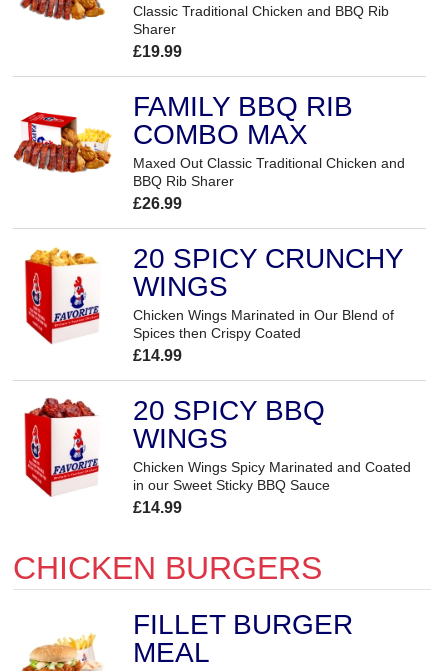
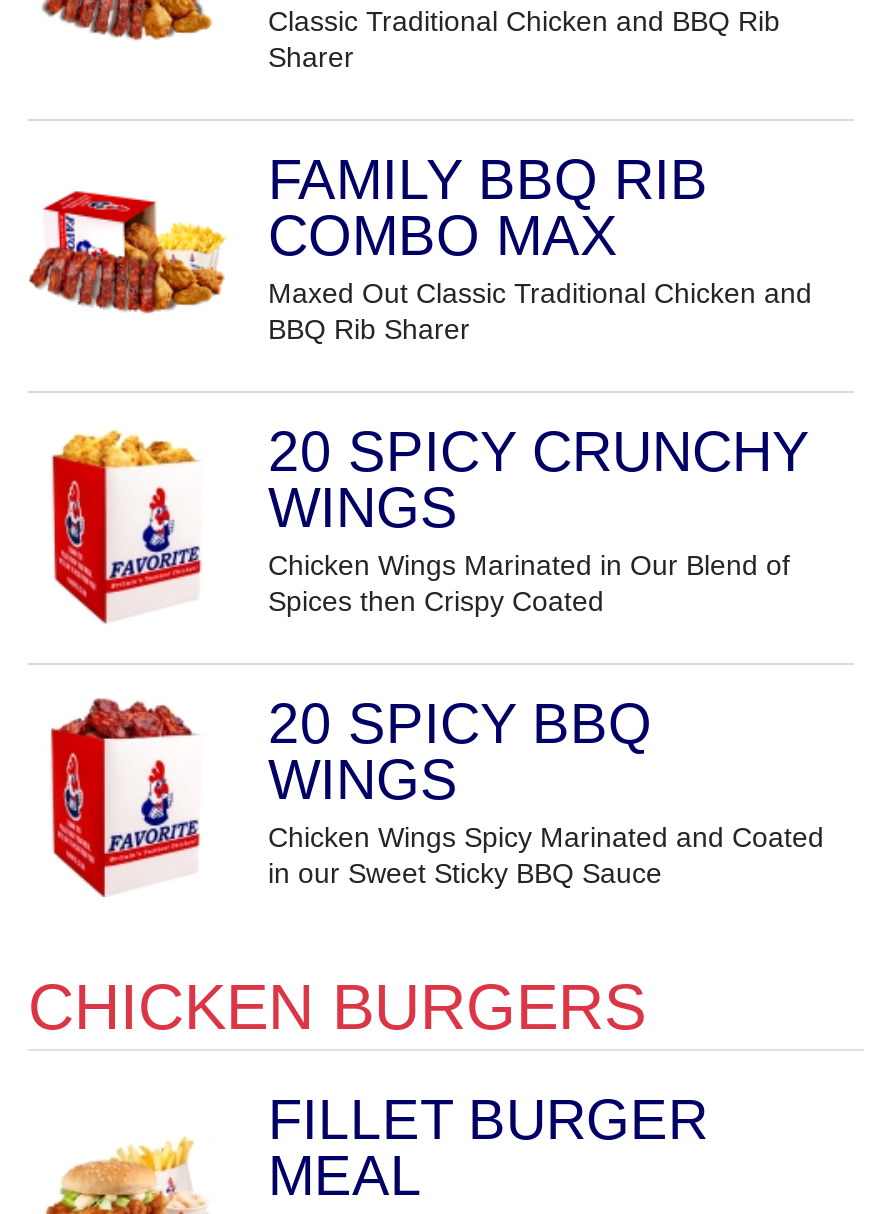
- £19.99

- £26.99

- £14.99

- £14.99
